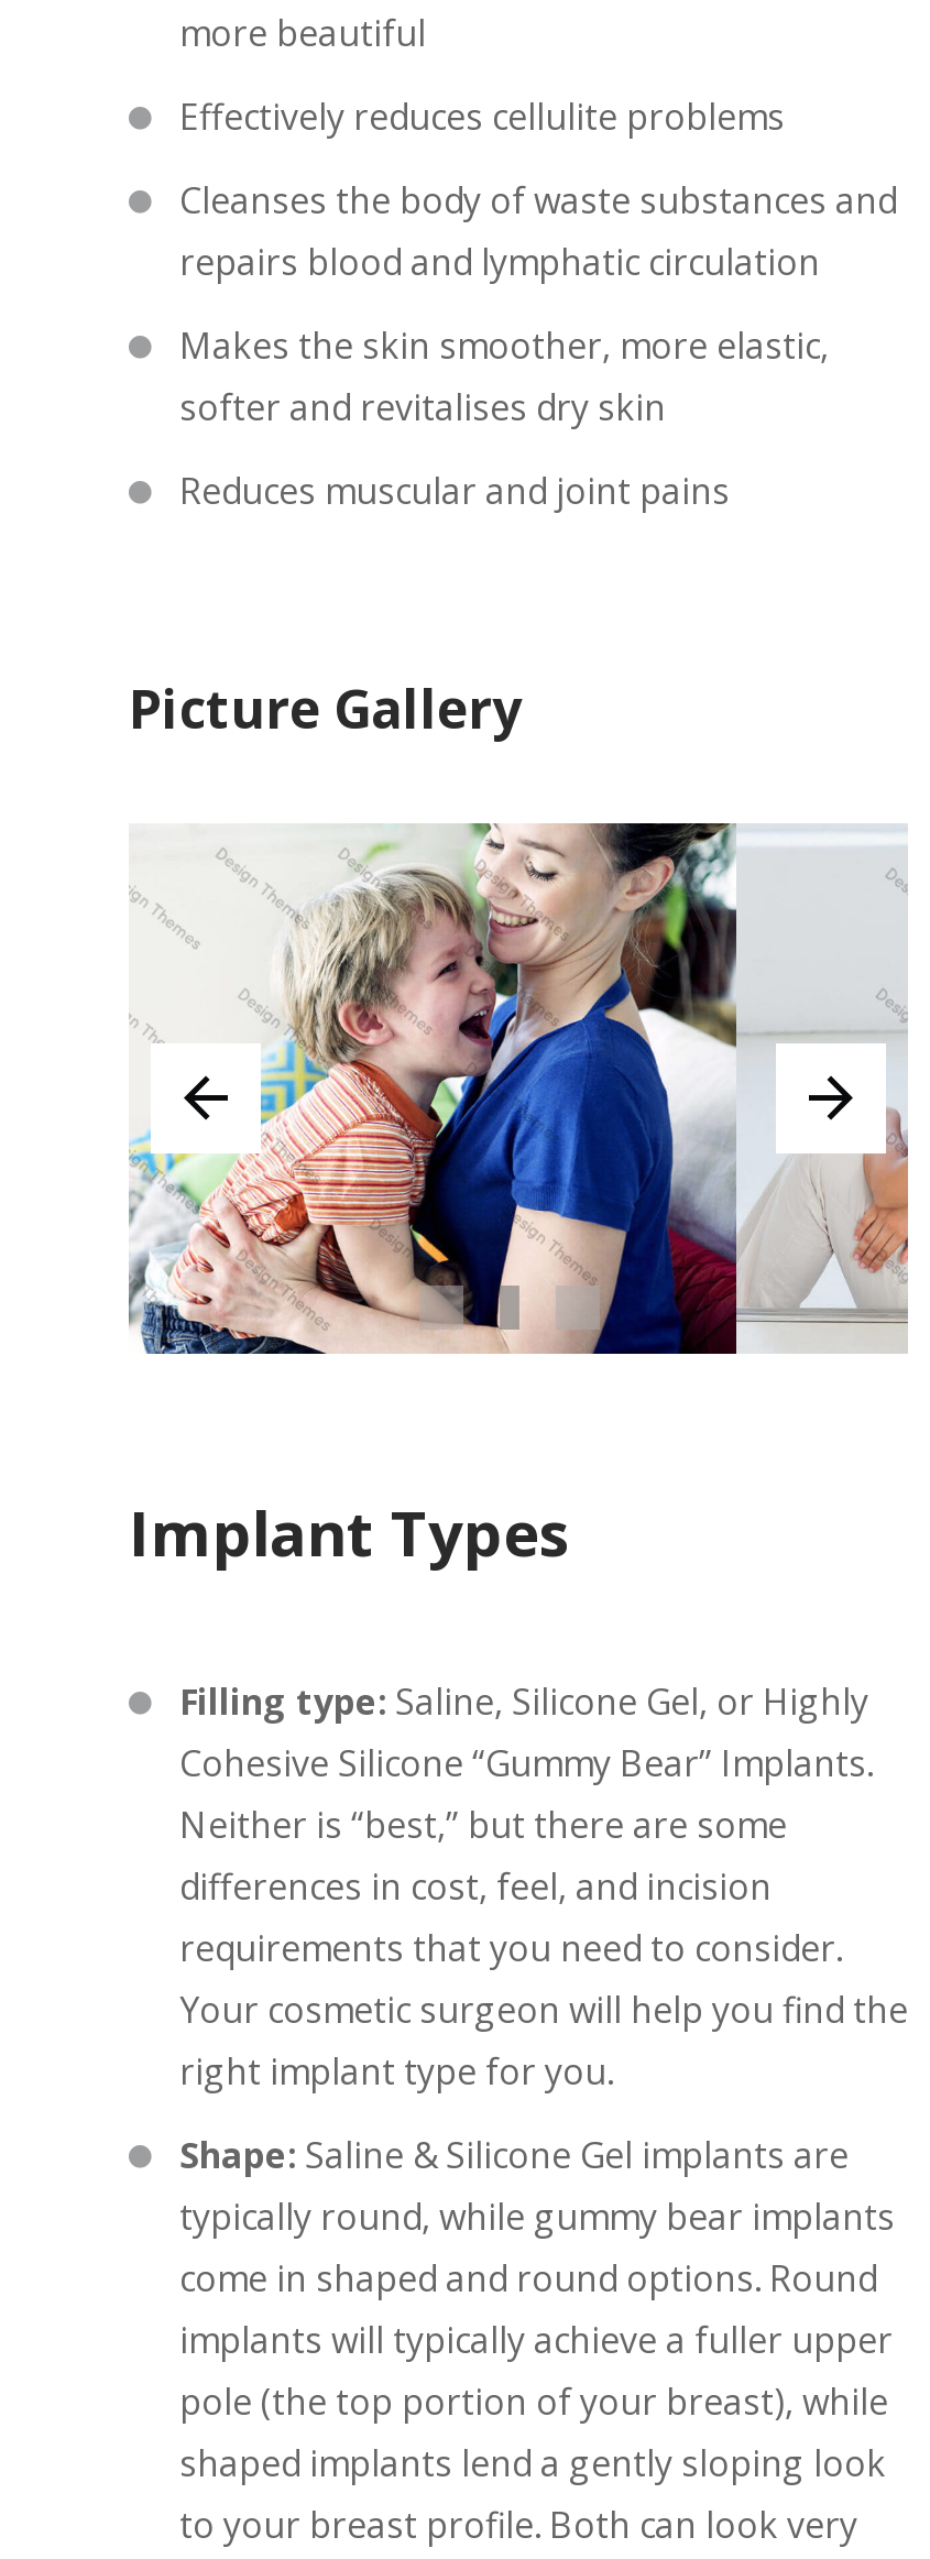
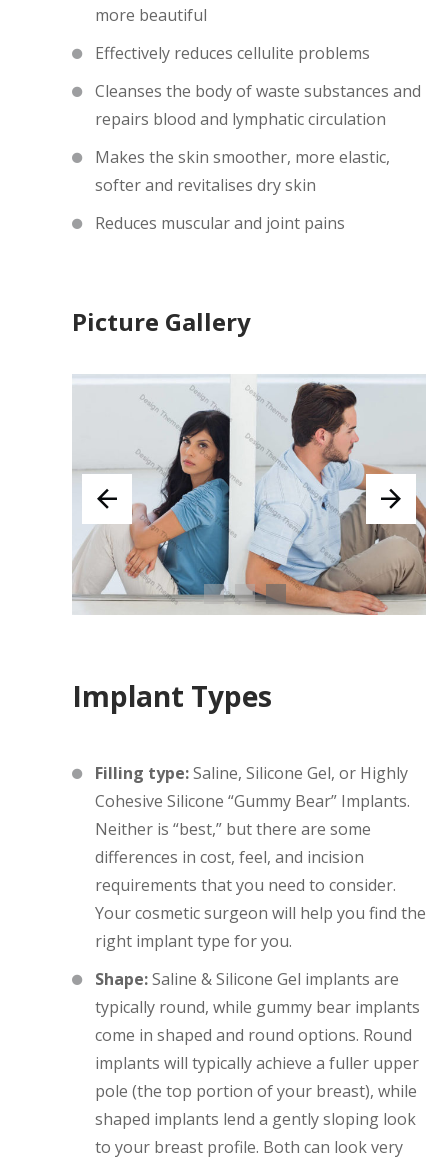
- [image]
+ [image]
